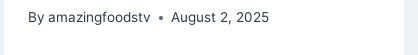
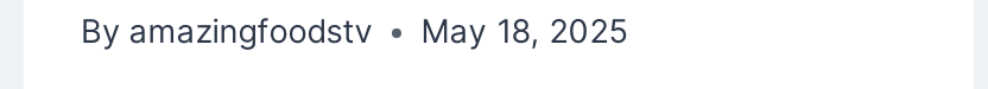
- By amazingfoodstv August 2, 2025
+ By amazingfoodstv May 18, 2025
